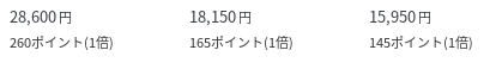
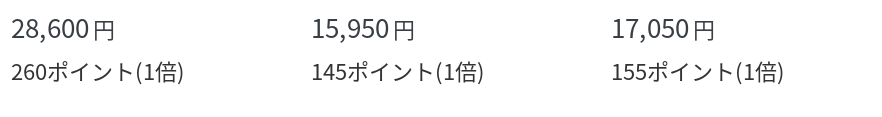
- 18,150 円
+ 15,950 円

- 15,950 円
+ 17,050 円

- 165ポイント(1倍)
+ 145ポイント(1倍)

- 145ポイント(1倍)
+ 155ポイント(1倍)
